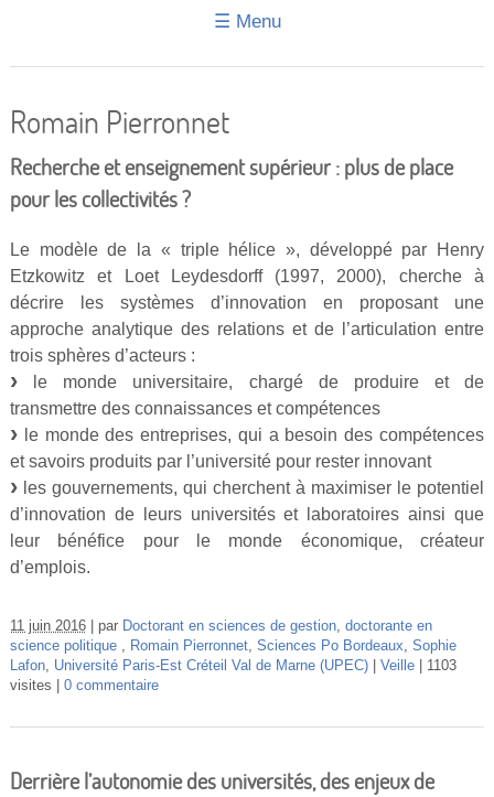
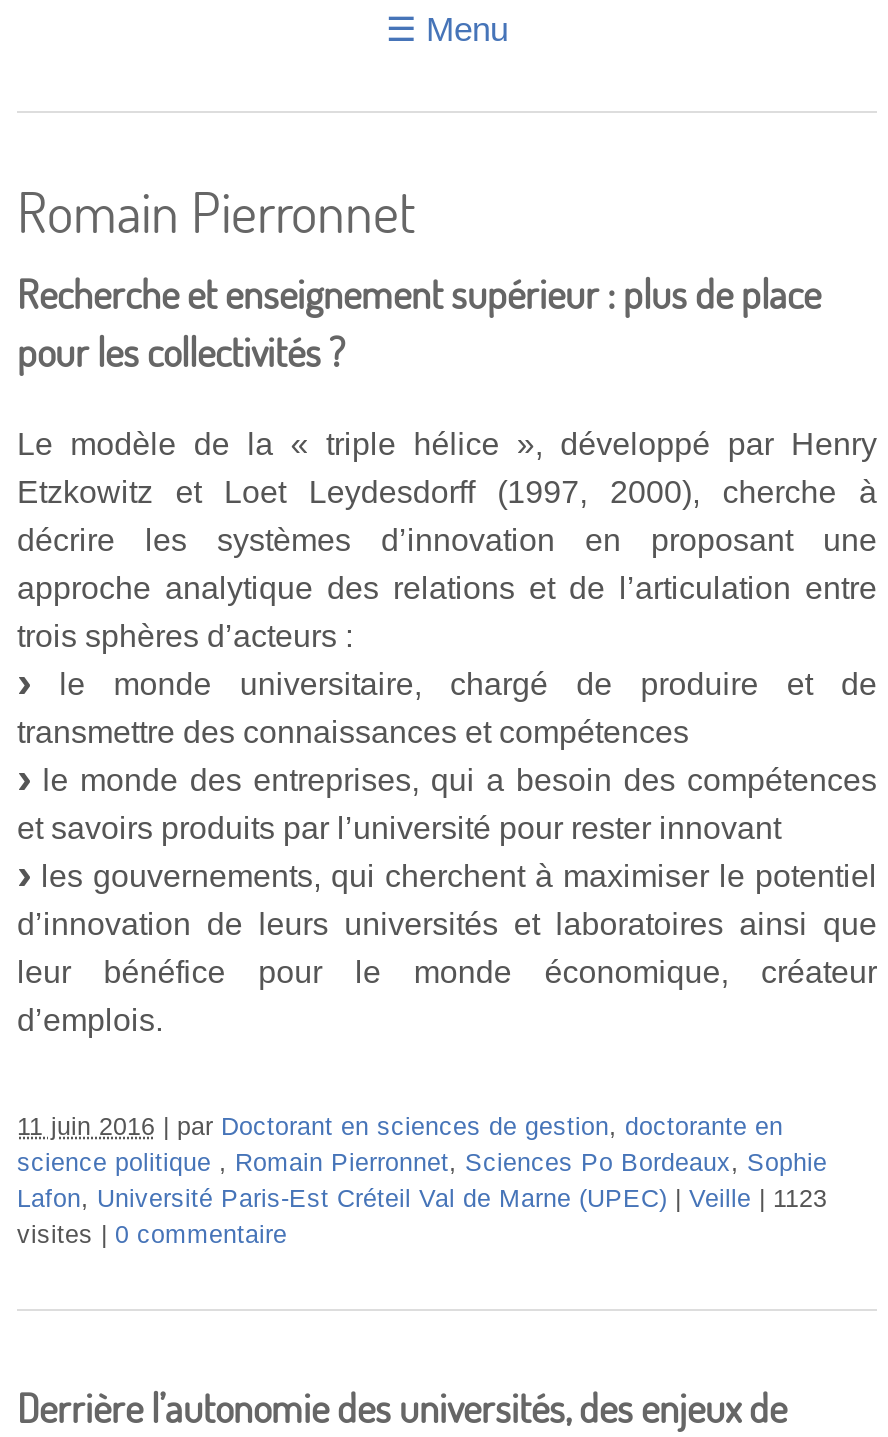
- Lafon, Université Paris-Est Créteil Val de Marne (UPEC) Veille 1103
+ Lafon, Université Paris-Est Créteil Val de Marne (UPEC) Veille 1123
